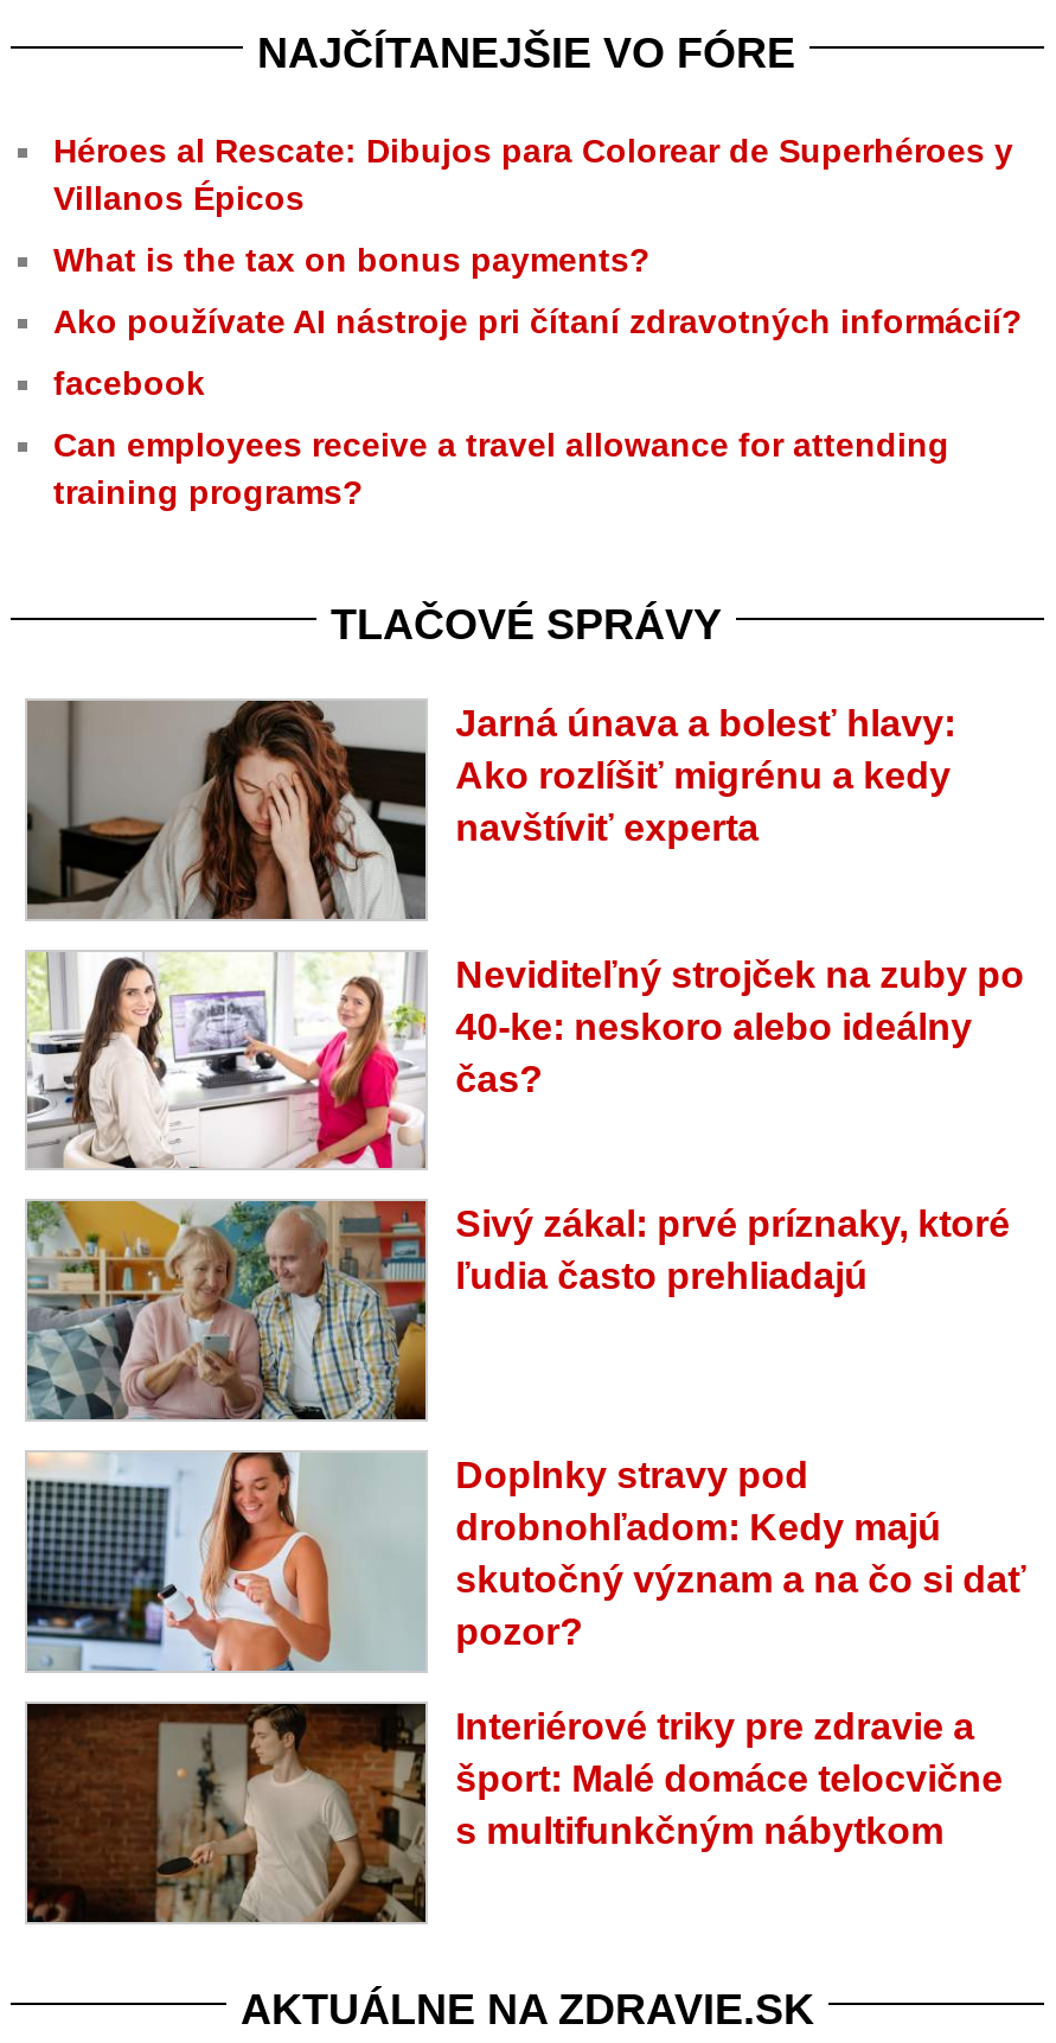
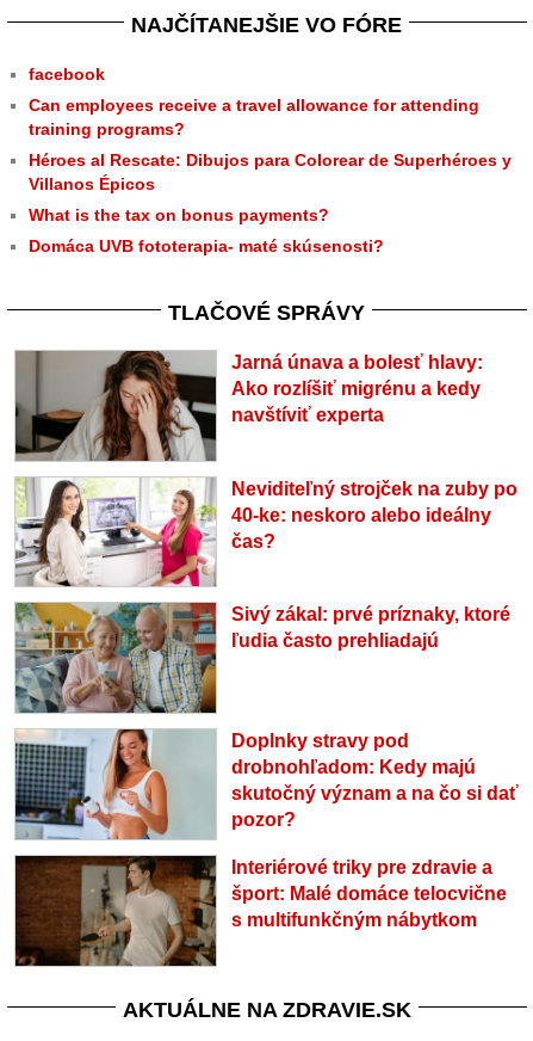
moved down: Héroes al Rescate: Dibujos para Colorear de Superhéroes y | Villanos Épicos | What is the tax on bonus payments?

- Ako používate AI nástroje pri čítaní zdravotných informácií?

moved up: facebook | Can employees receive a travel allowance for attending | training programs?

+ Domáca UVB fototerapia- maté skúsenosti?
